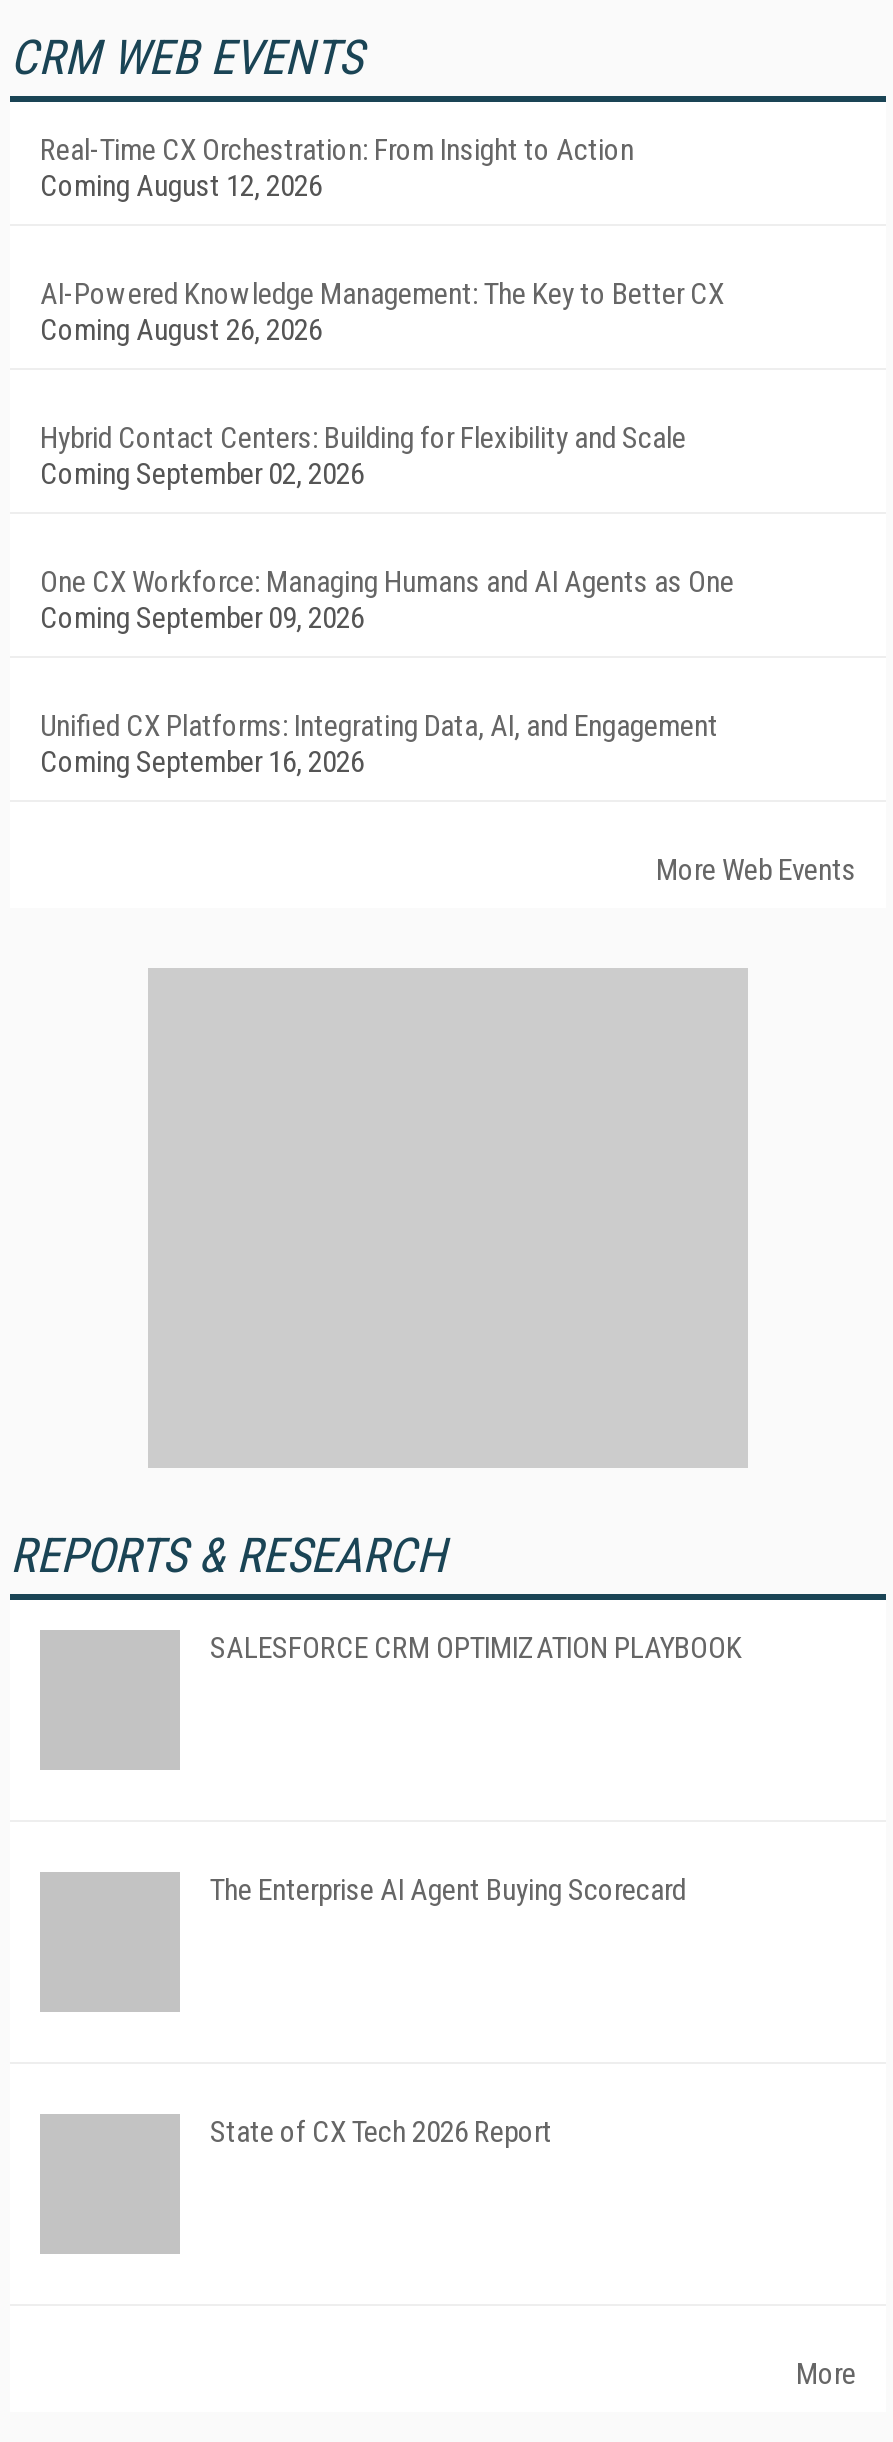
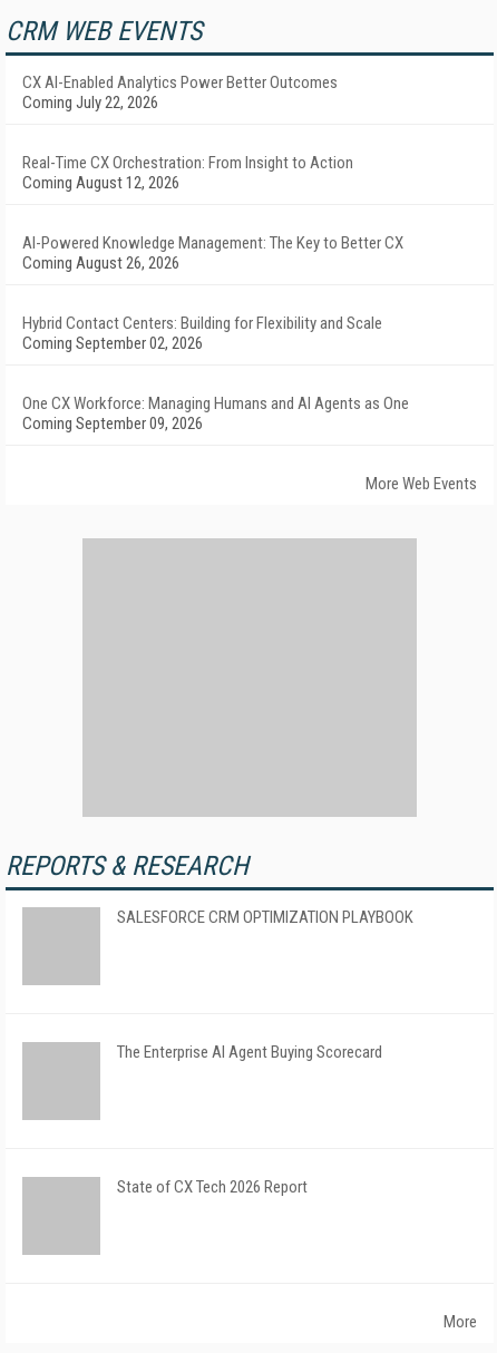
+ CX AI-Enabled Analytics Power Better Outcomes
+ Coming July 22, 2026

moved down: Real-Time CX Orchestration: From Insight to Action | Coming August 12, 2026 | AI-Powered Knowledge Management: The Key to Better CX | Coming August 26, 2026 | Hybrid Contact Centers: Building for Flexibility and Scale | Coming September 02, 2026 | One CX Workforce: Managing Humans and AI Agents as One | Coming September 09, 2026

- Unified CX Platforms: Integrating Data, AI, and Engagement
- Coming September 16, 2026
